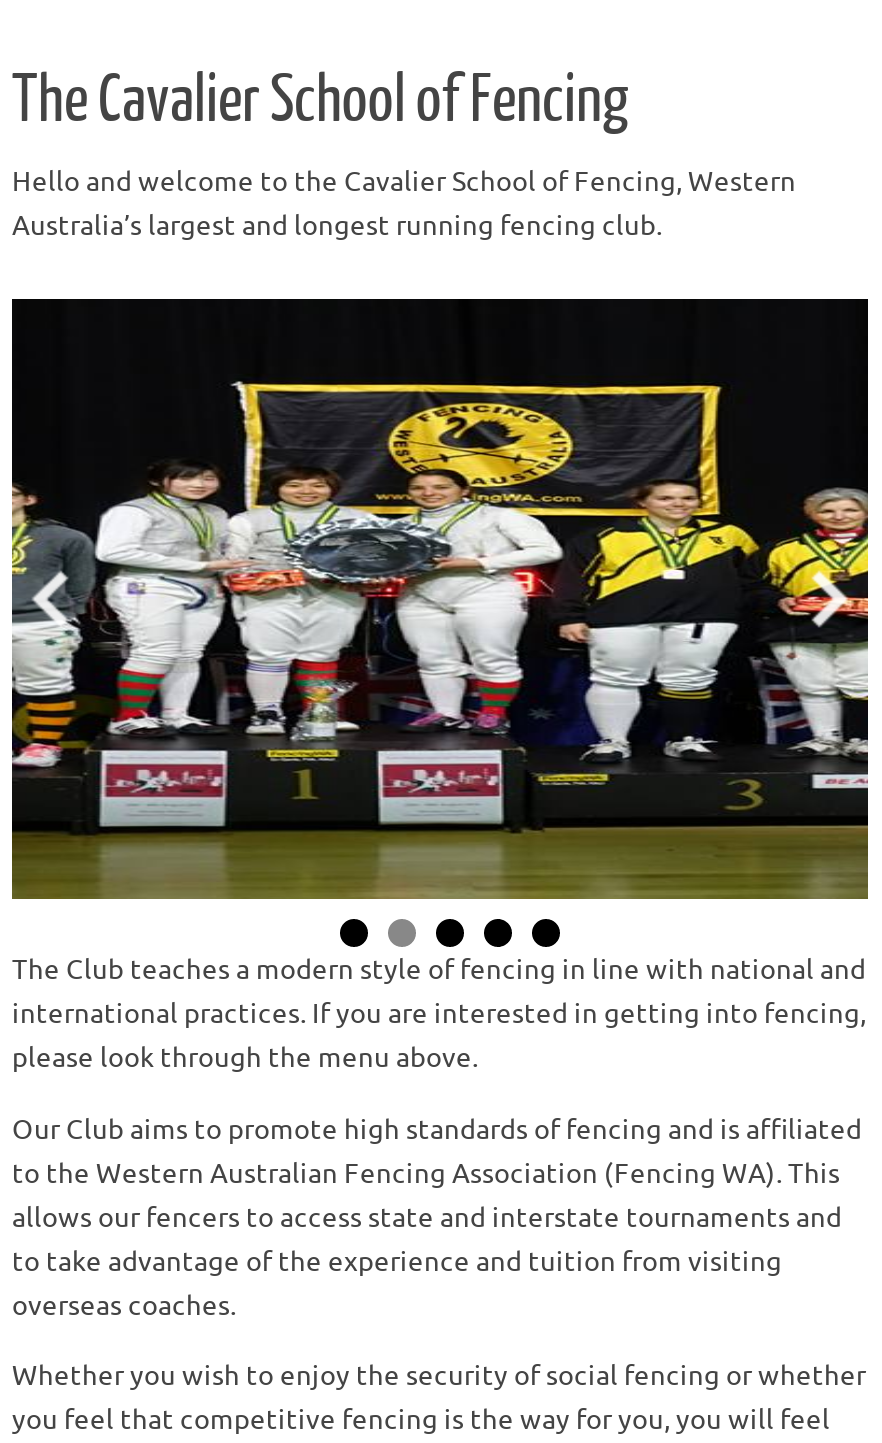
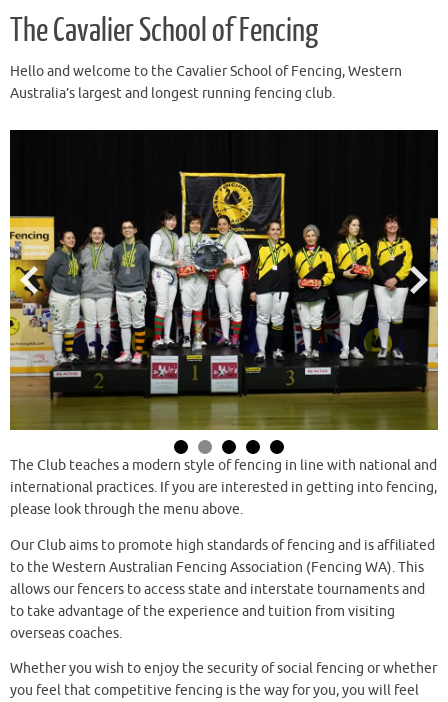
- [image]
+ [image]
